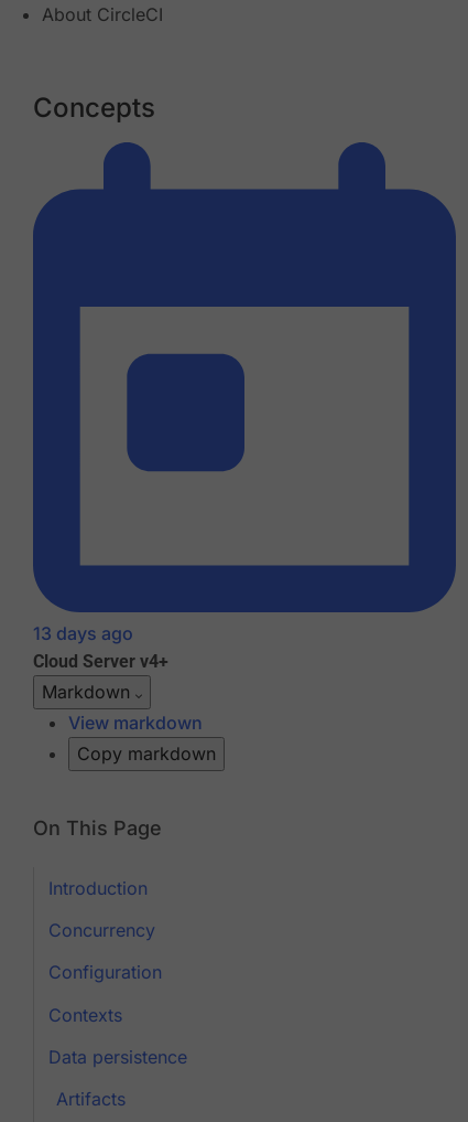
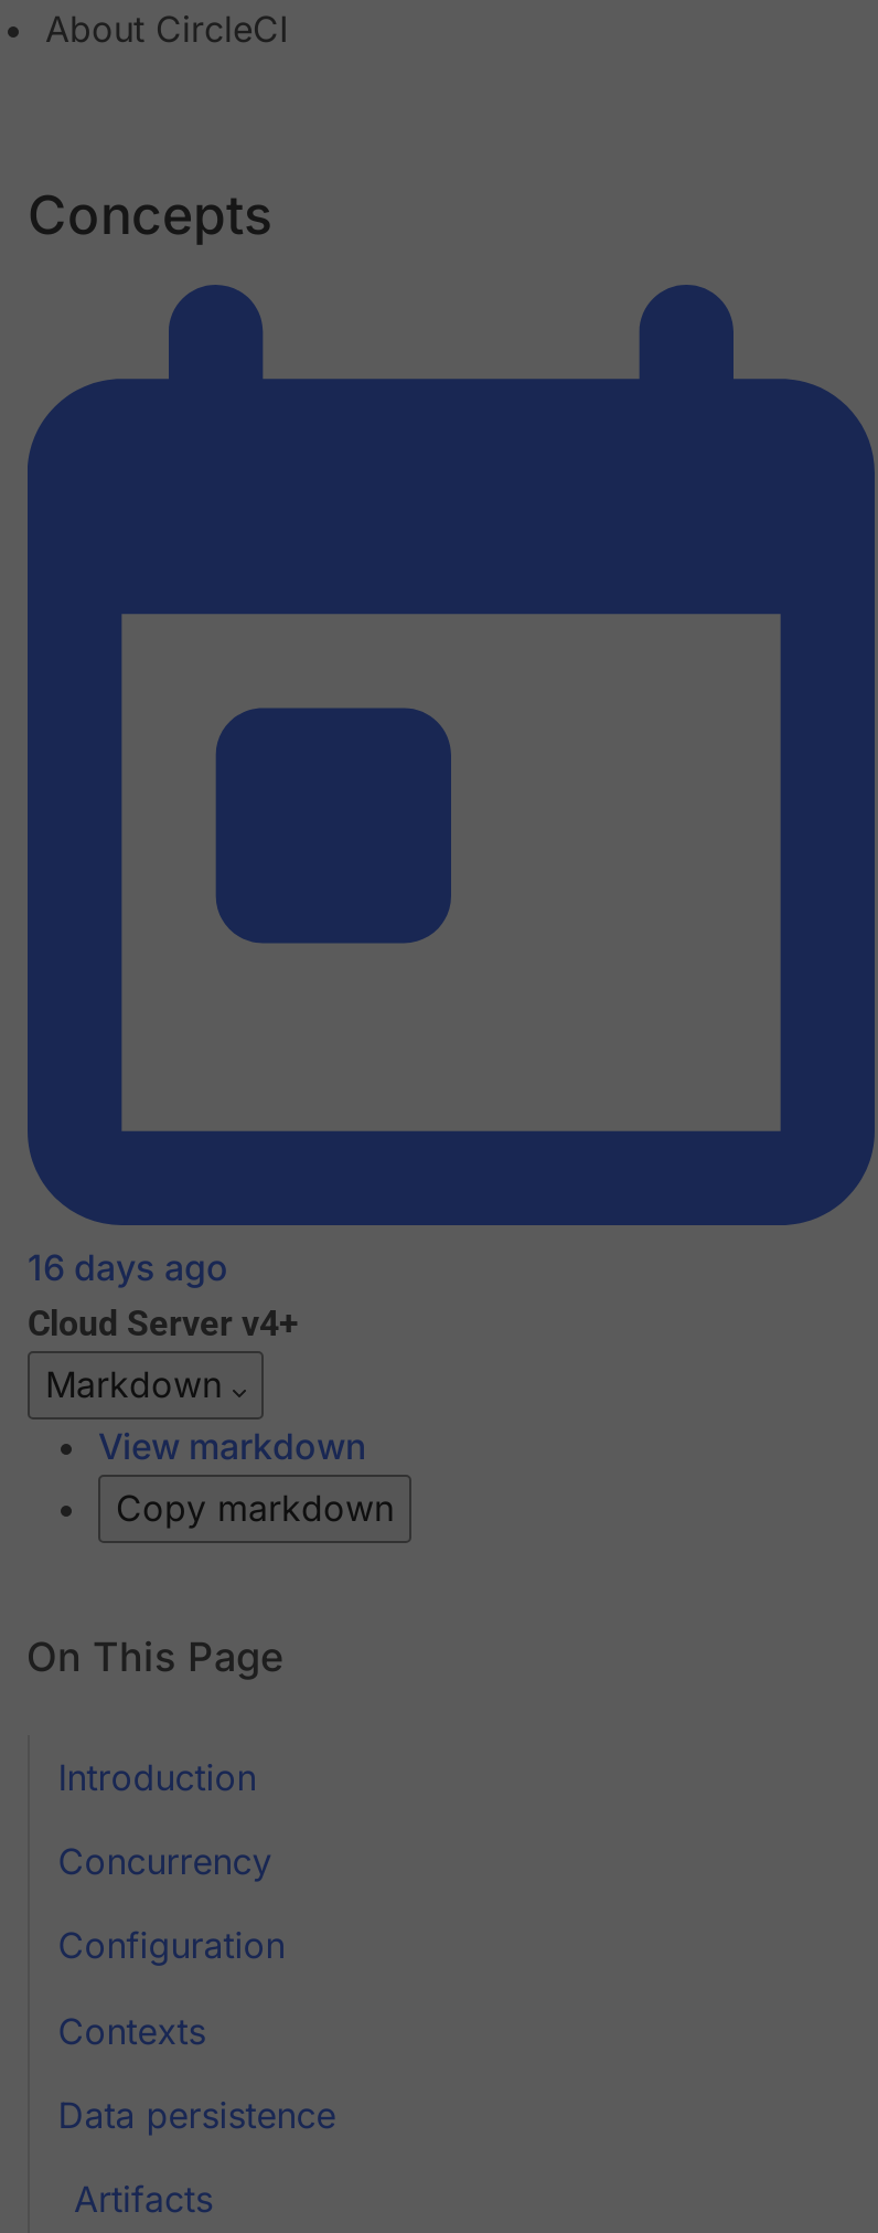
- 13 days ago
+ 16 days ago
